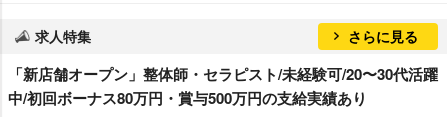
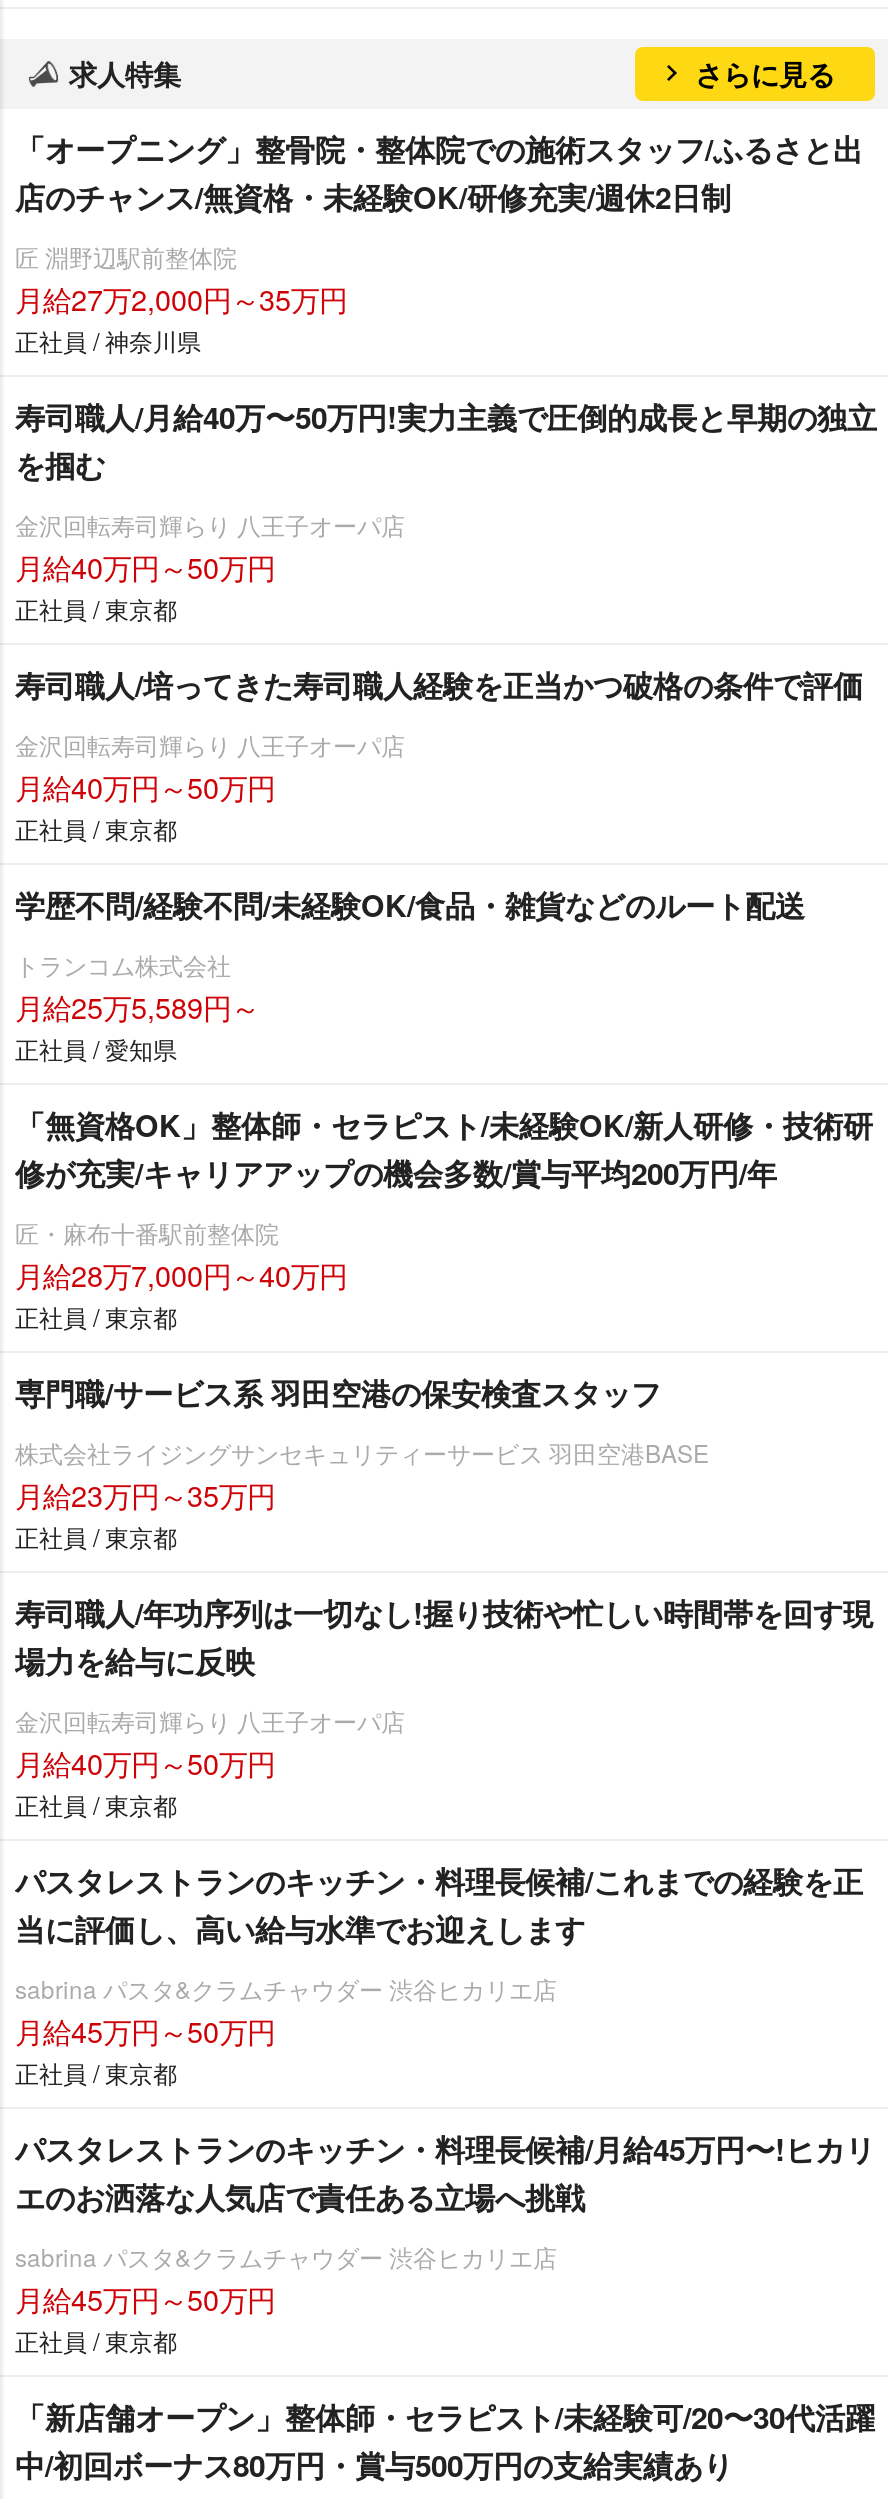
+ 「オープニング」整骨院・整体院での施術スタッフ/ふるさと出
+ 店のチャンス/無資格・未経験OK/研修充実/週休2日制
+ 匠 淵野辺駅前整体院
+ 月給27万2,000円～35万円
+ 正社員 / 神奈川県
+ 寿司職人/月給40万〜50万円!実力主義で圧倒的成長と早期の独立
+ を掴む
+ 金沢回転寿司輝らり 八王子オーパ店
+ 月給40万円～50万円
+ 正社員 / 東京都
+ 寿司職人/培ってきた寿司職人経験を正当かつ破格の条件で評価
+ 金沢回転寿司輝らり 八王子オーパ店
+ 月給40万円～50万円
+ 正社員 / 東京都
+ 学歴不問/経験不問/未経験OK/食品・雑貨などのルート配送
+ トランコム株式会社
+ 月給25万5,589円～
+ 正社員 / 愛知県
+ 「無資格OK」整体師・セラピスト/未経験OK/新人研修・技術研
+ 修が充実/キャリアアップの機会多数/賞与平均200万円/年
+ 匠・麻布十番駅前整体院
+ 月給28万7,000円～40万円
+ 正社員 / 東京都
+ 専門職/サービス系 羽田空港の保安検査スタッフ
+ 株式会社ライジングサンセキュリティーサービス 羽田空港BASE
+ 月給23万円～35万円
+ 正社員 / 東京都
+ 寿司職人/年功序列は一切なし!握り技術や忙しい時間帯を回す現
+ 場力を給与に反映
+ 金沢回転寿司輝らり 八王子オーパ店
+ 月給40万円～50万円
+ 正社員 / 東京都
+ パスタレストランのキッチン・料理長候補/これまでの経験を正
+ 当に評価し、高い給与水準でお迎えします
+ sabrina パスタ&クラムチャウダー 渋谷ヒカリエ店
+ 月給45万円～50万円
+ 正社員 / 東京都
+ パスタレストランのキッチン・料理長候補/月給45万円〜!ヒカリ
+ エのお洒落な人気店で責任ある立場へ挑戦
+ sabrina パスタ&クラムチャウダー 渋谷ヒカリエ店
+ 月給45万円～50万円
+ 正社員 / 東京都
